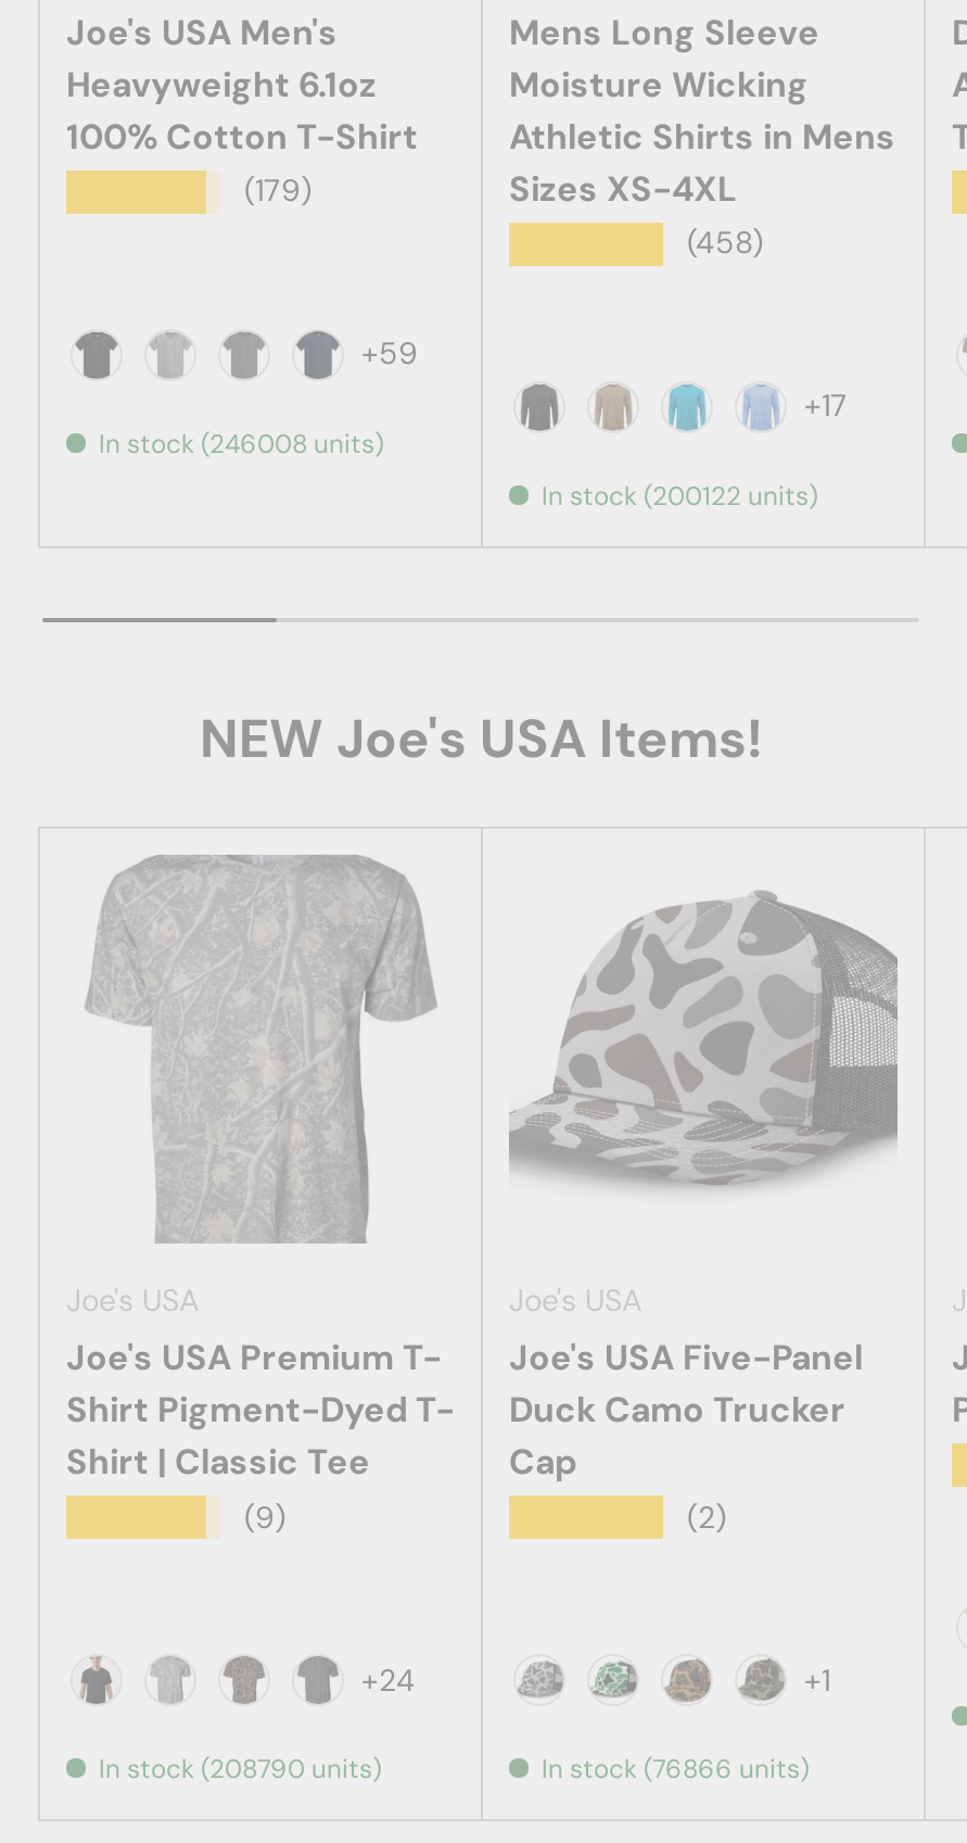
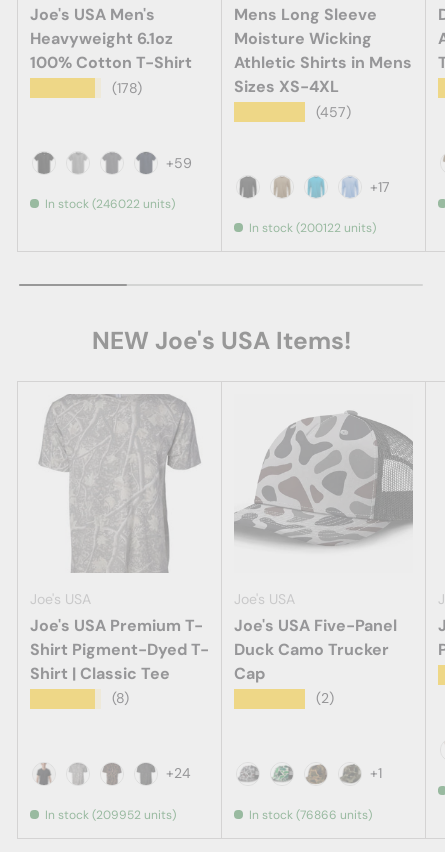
- (179)
+ (178)

- (458)
+ (457)

- In stock (246008 units)
+ In stock (246022 units)

- (9)
+ (8)

- In stock (208790 units)
+ In stock (209952 units)
